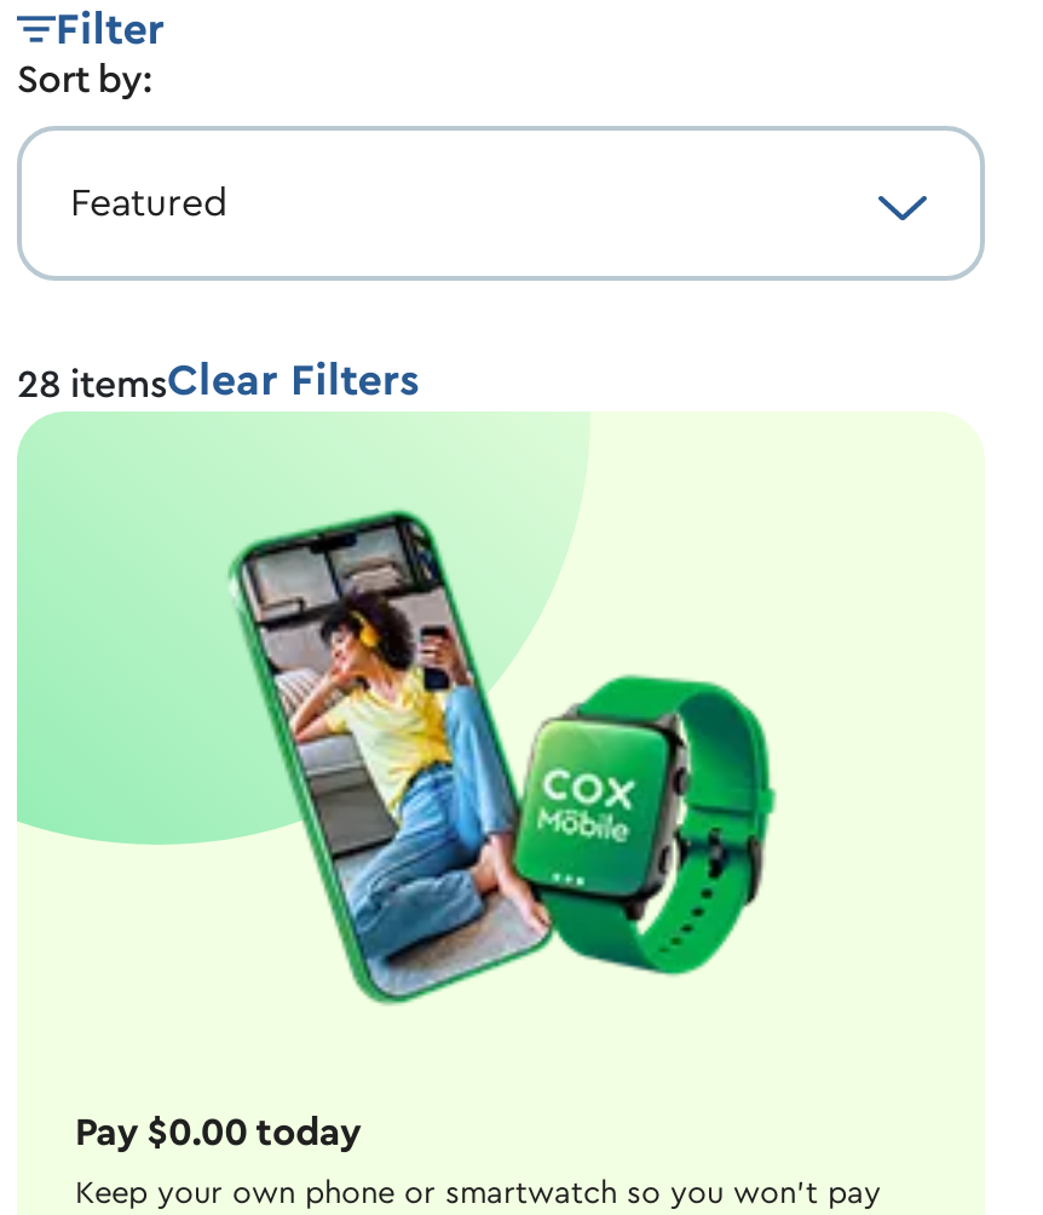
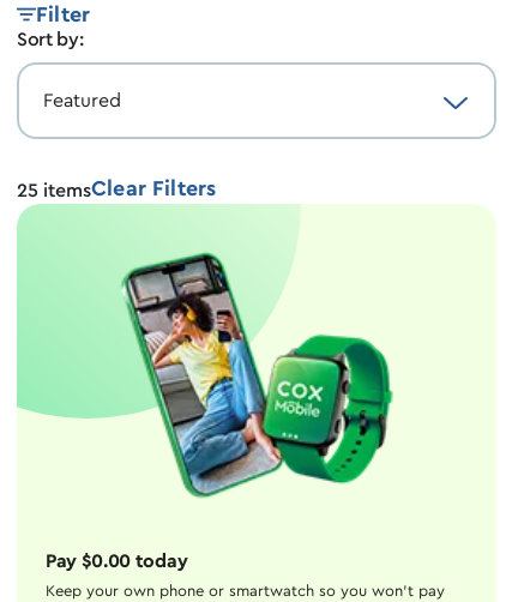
- 28 itemsClear Filters
+ 25 itemsClear Filters
